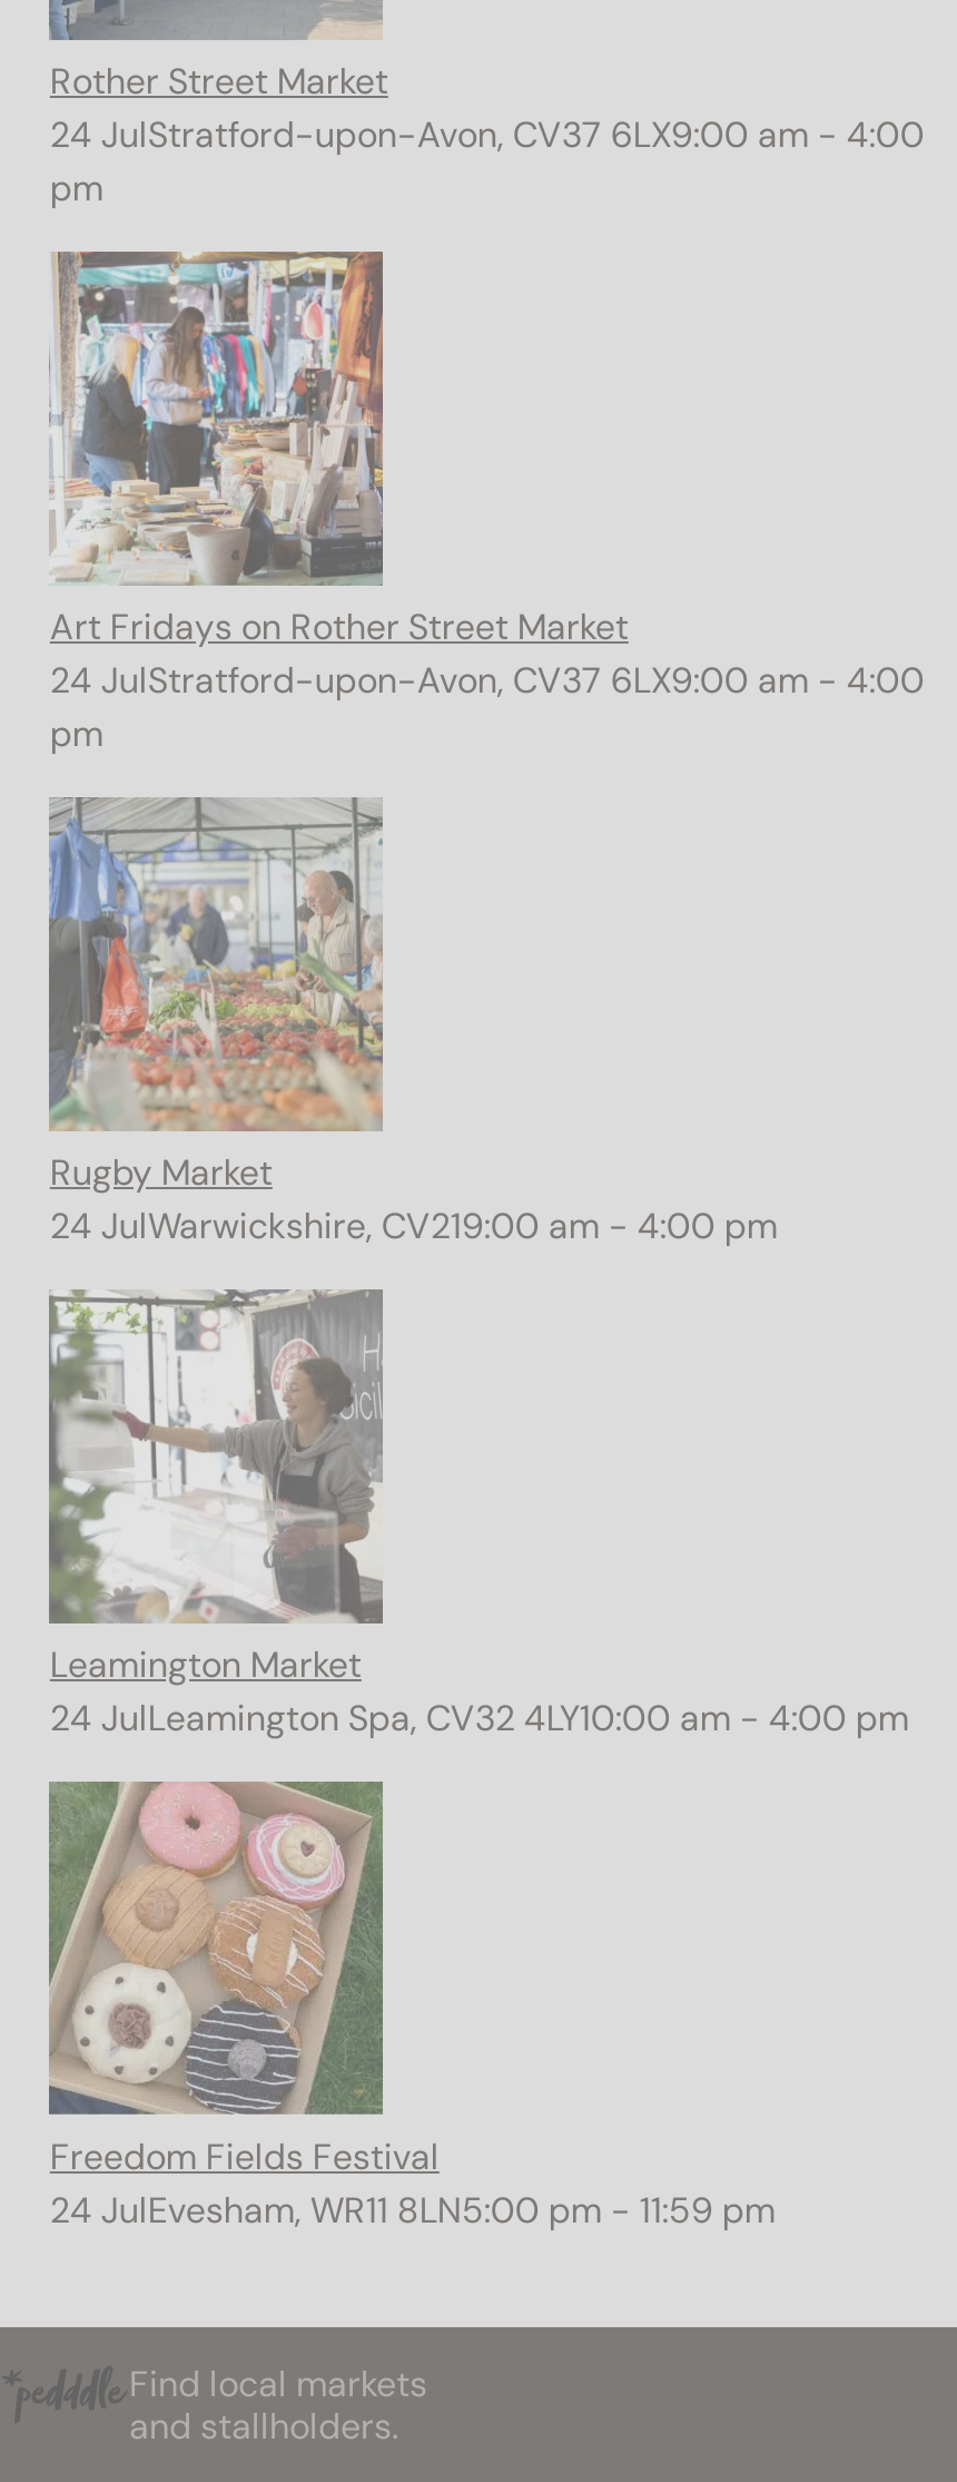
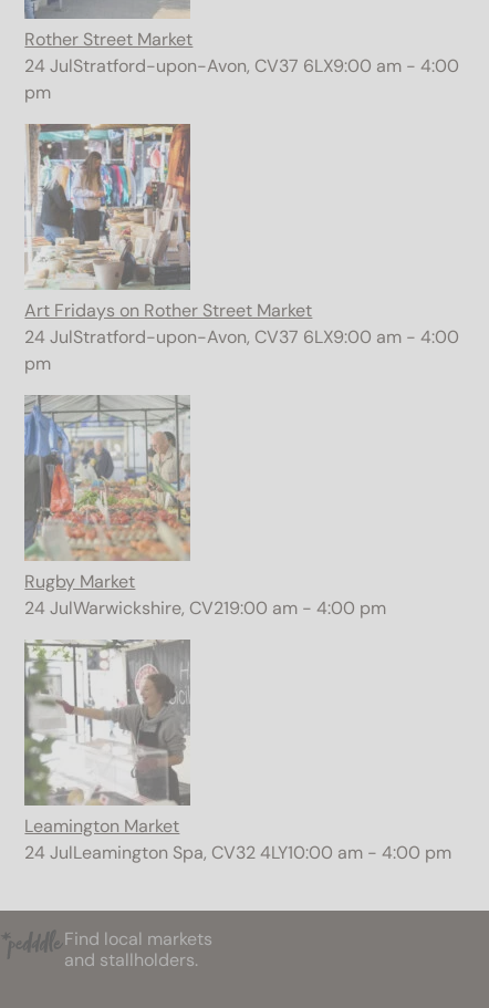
- [image]
- Freedom Fields Festival
- 24 JulEvesham, WR11 8LN5:00 pm - 11:59 pm
